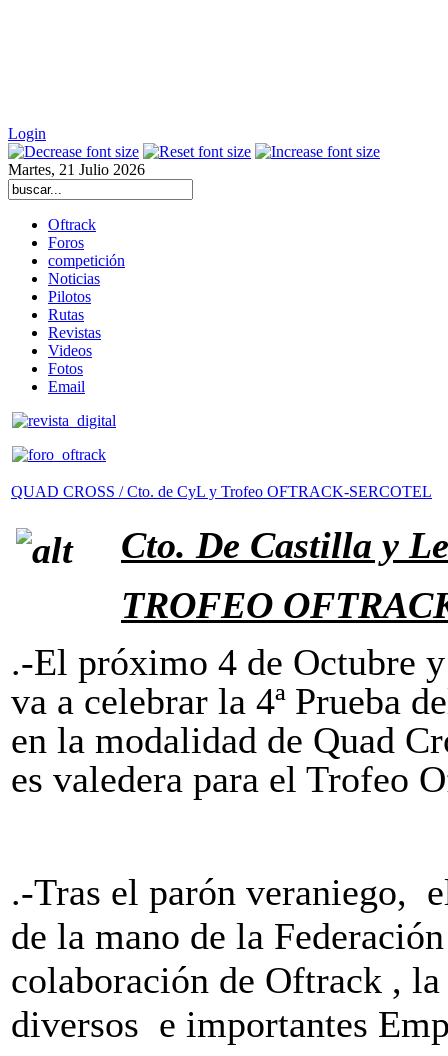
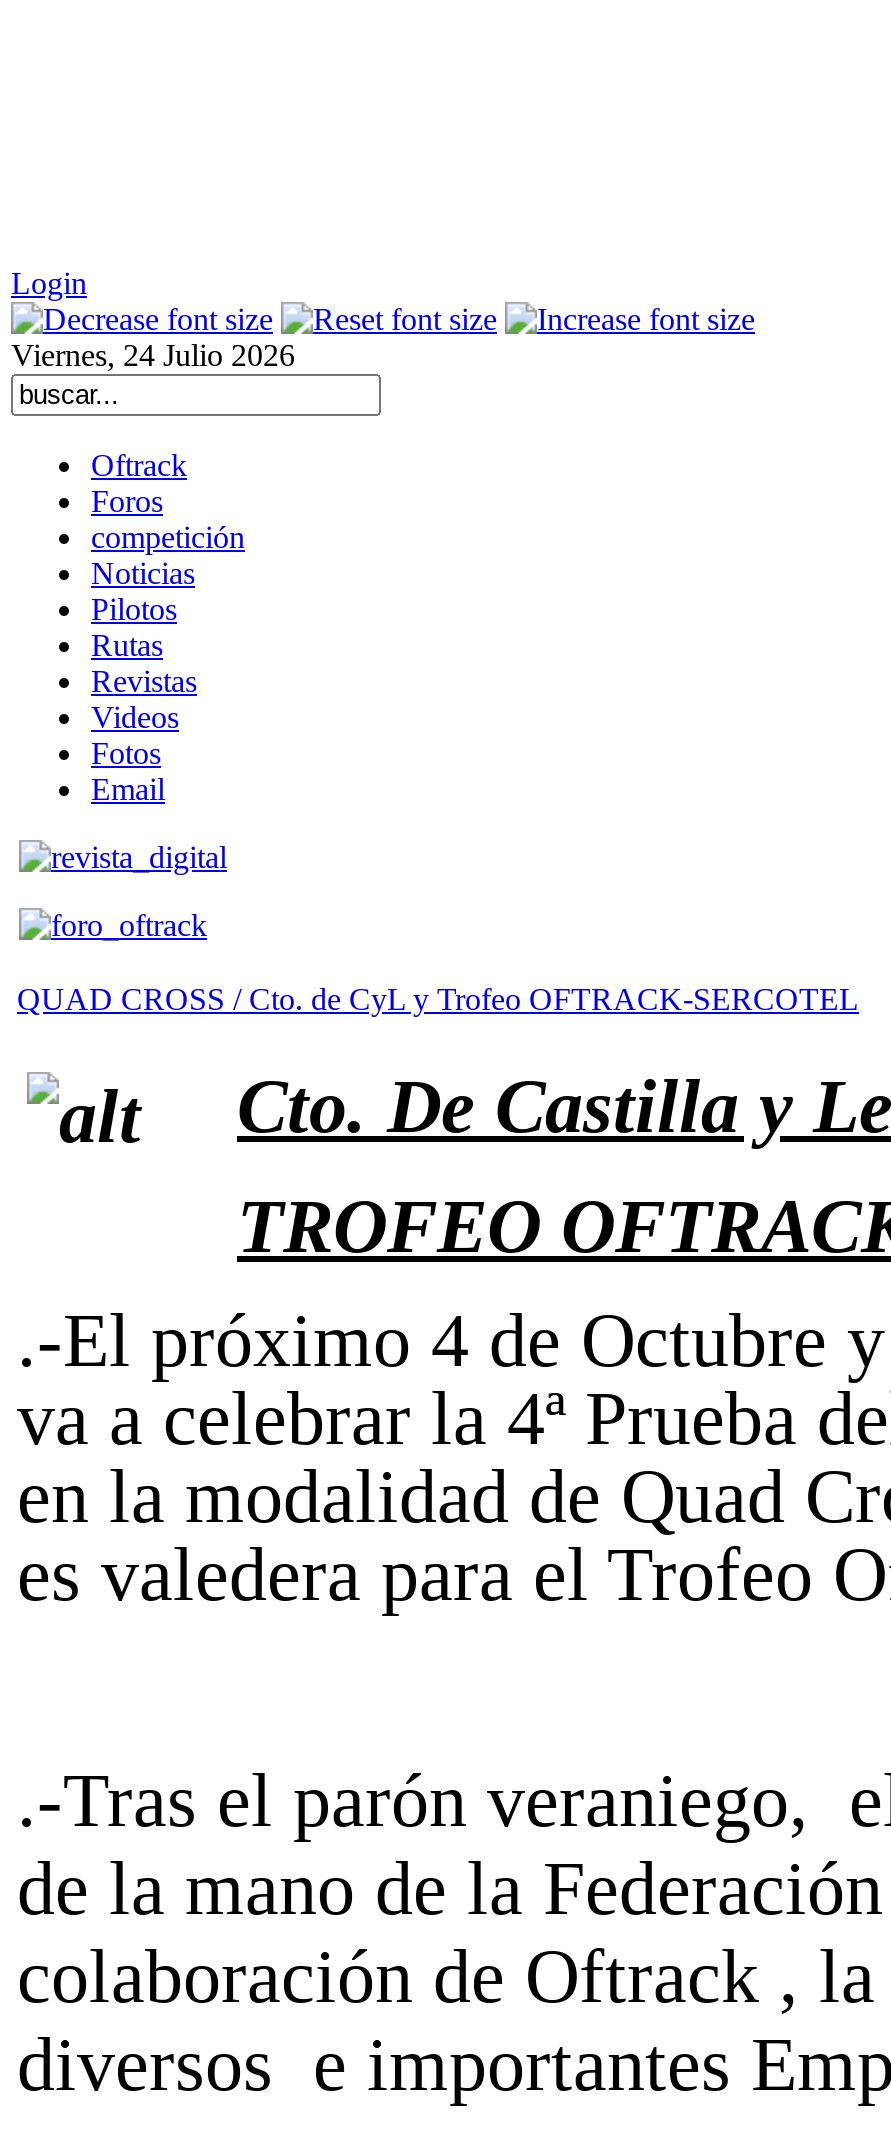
- Martes, 21 Julio 2026
+ Viernes, 24 Julio 2026
